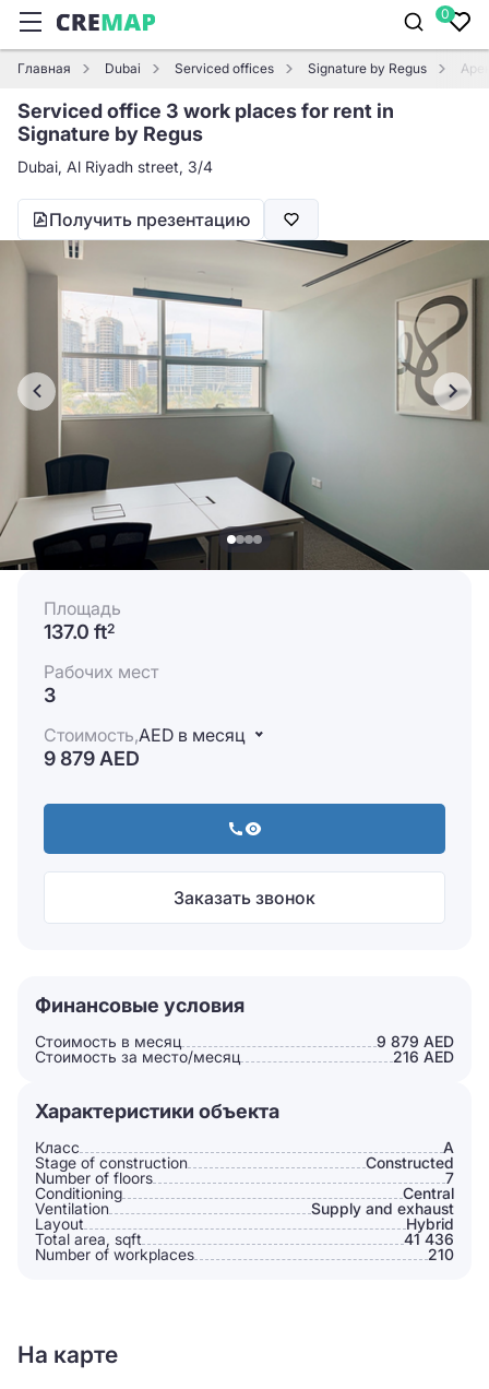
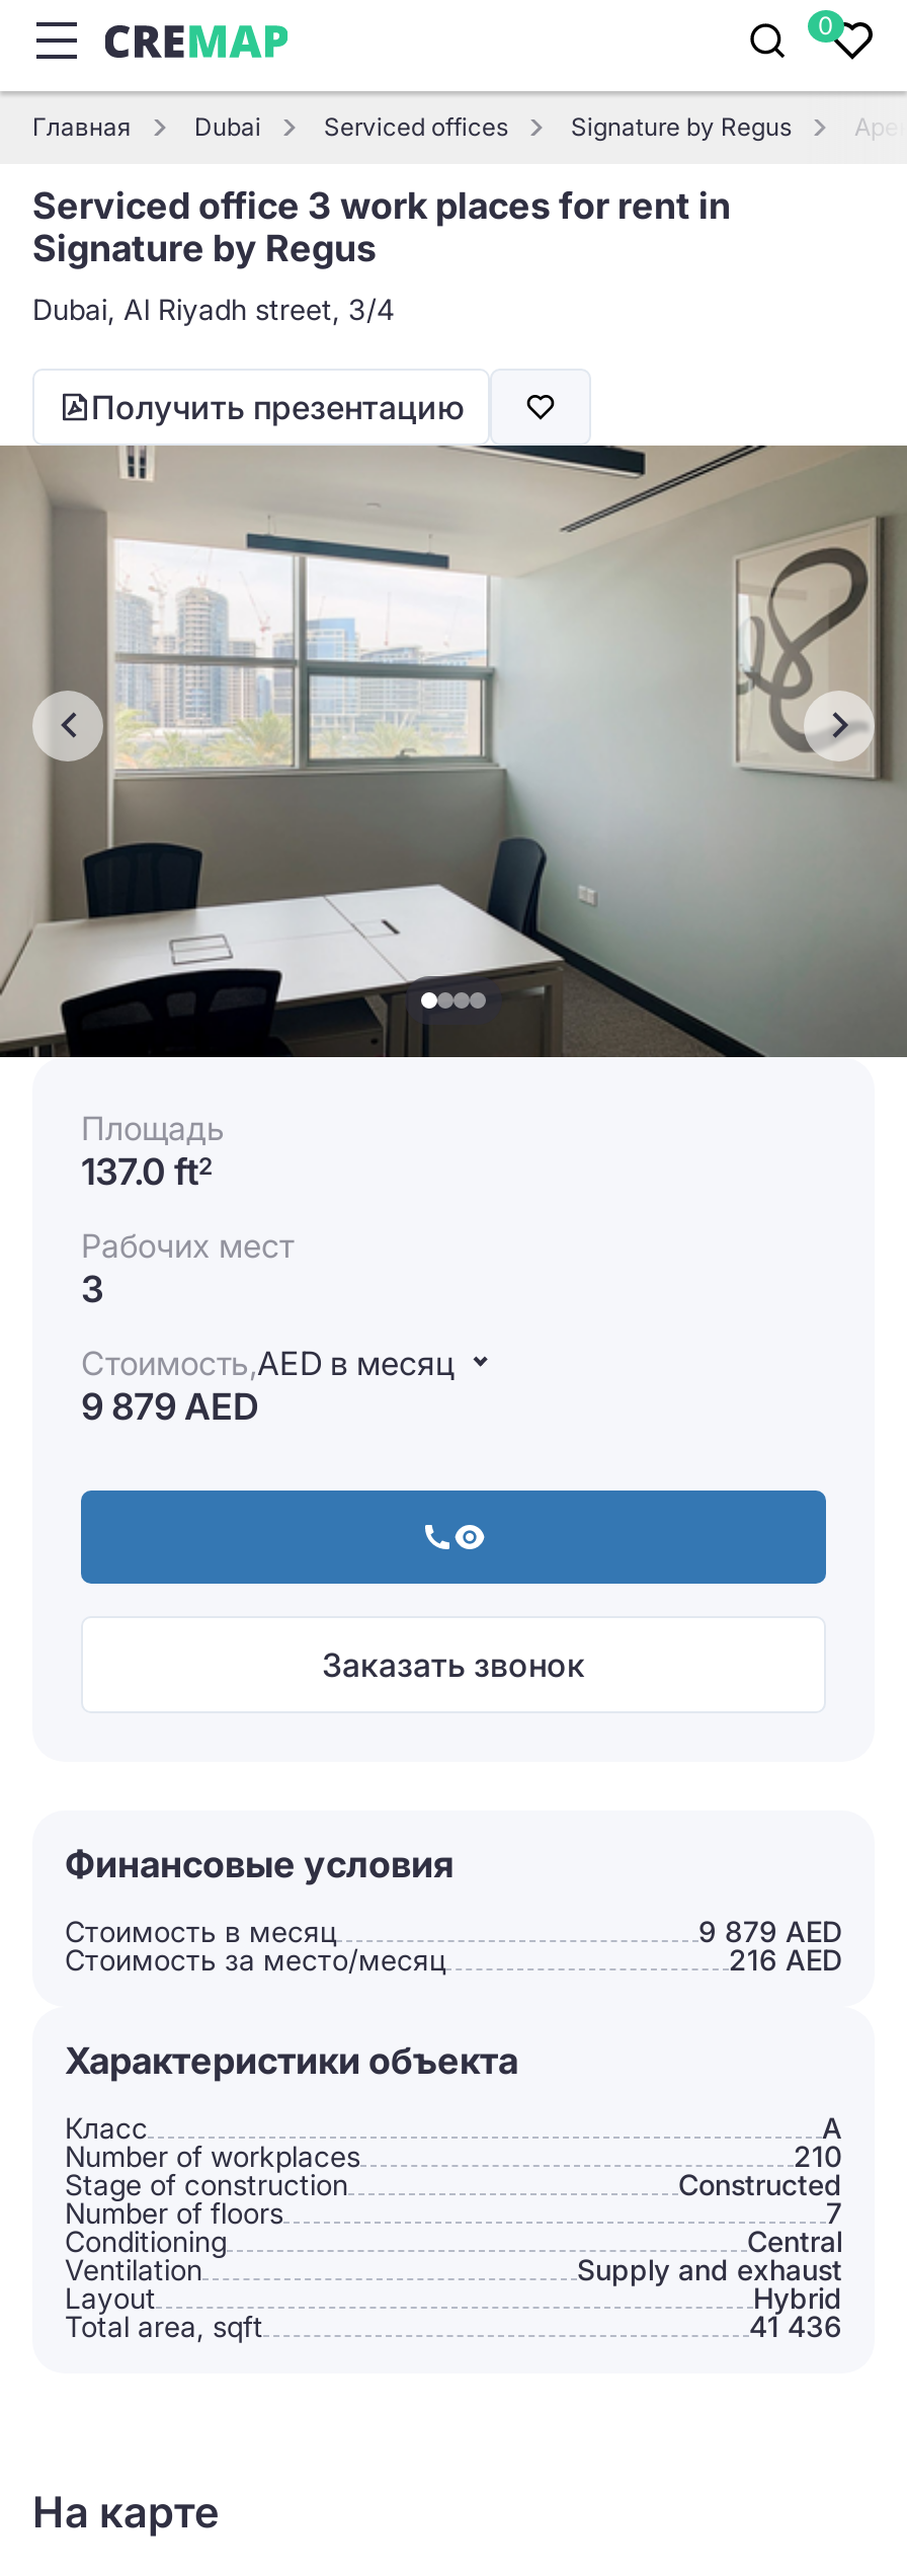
moved up: Number of workplaces | 210
